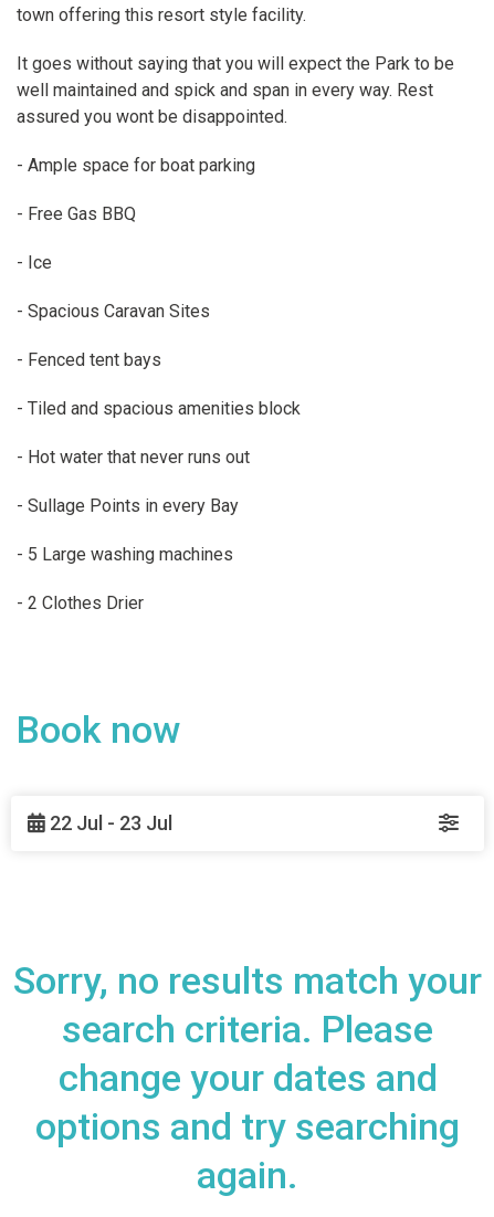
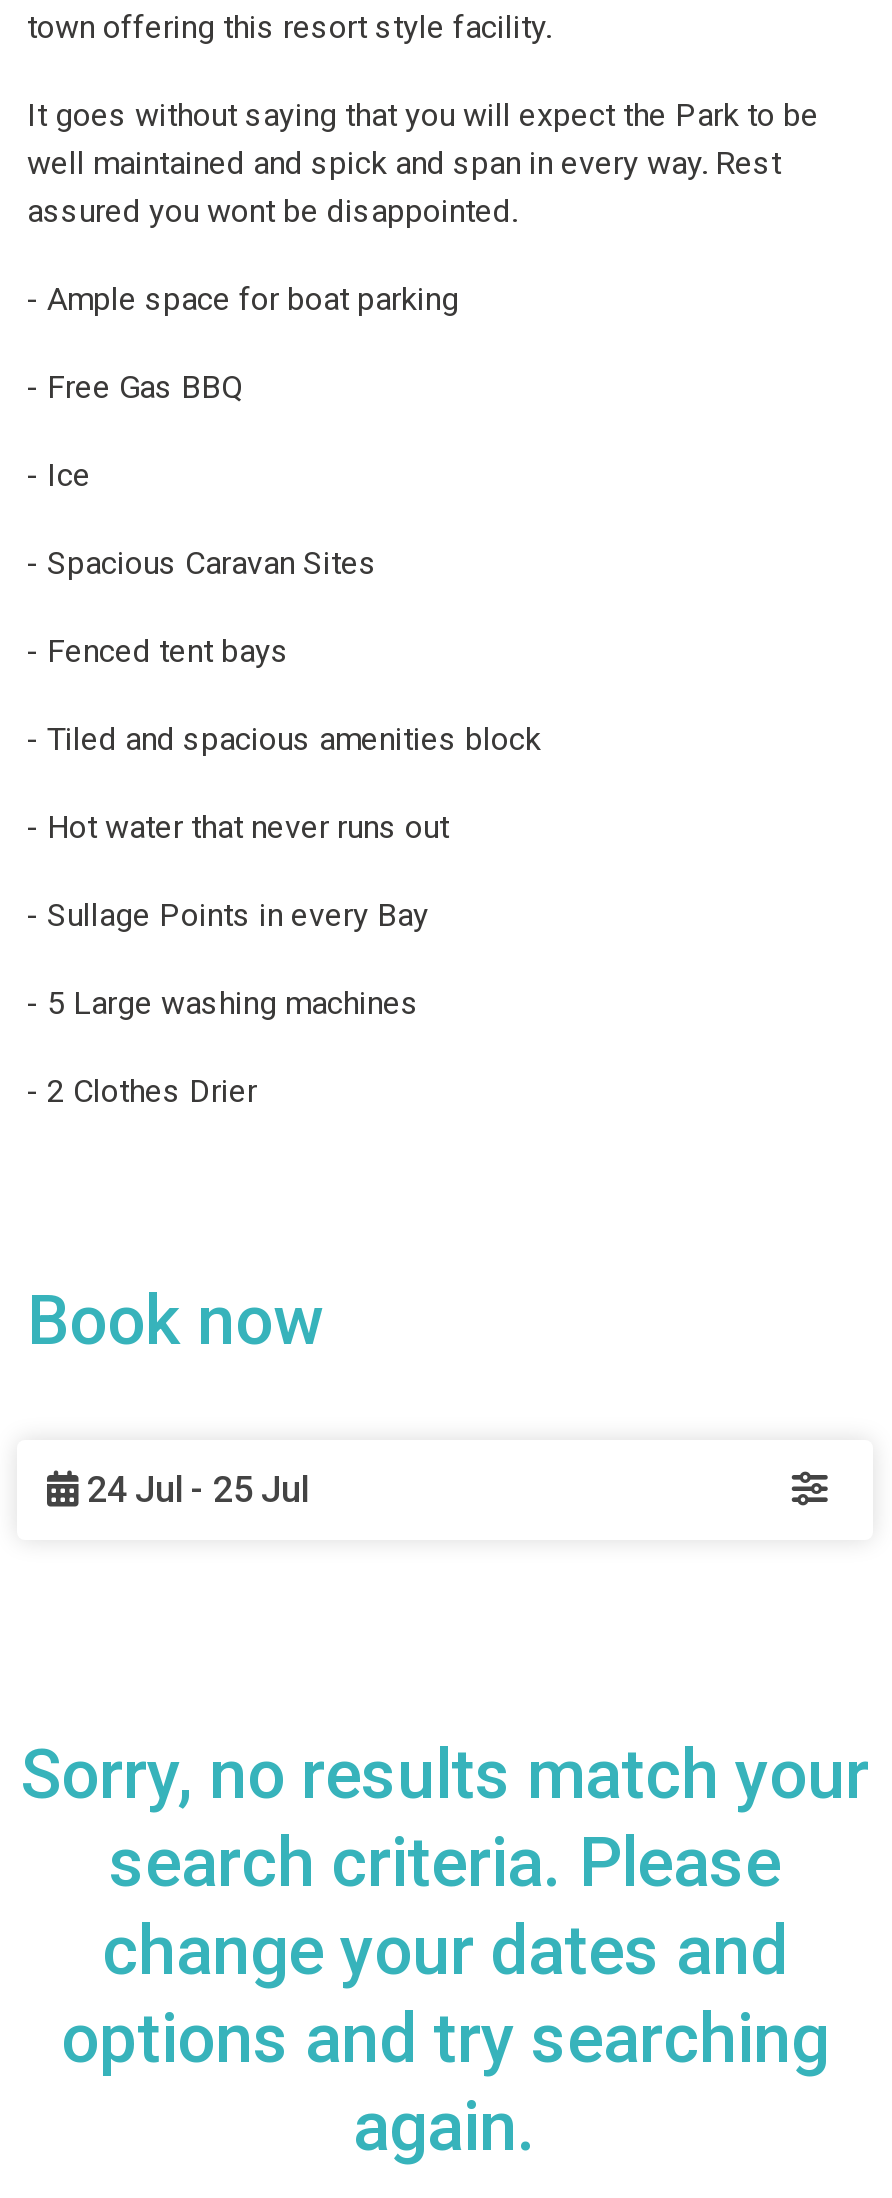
- 22 Jul - 23 Jul
+ 24 Jul - 25 Jul
